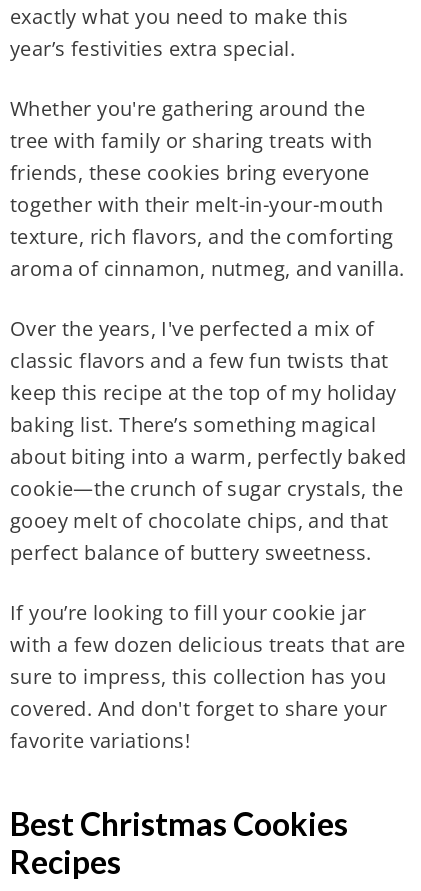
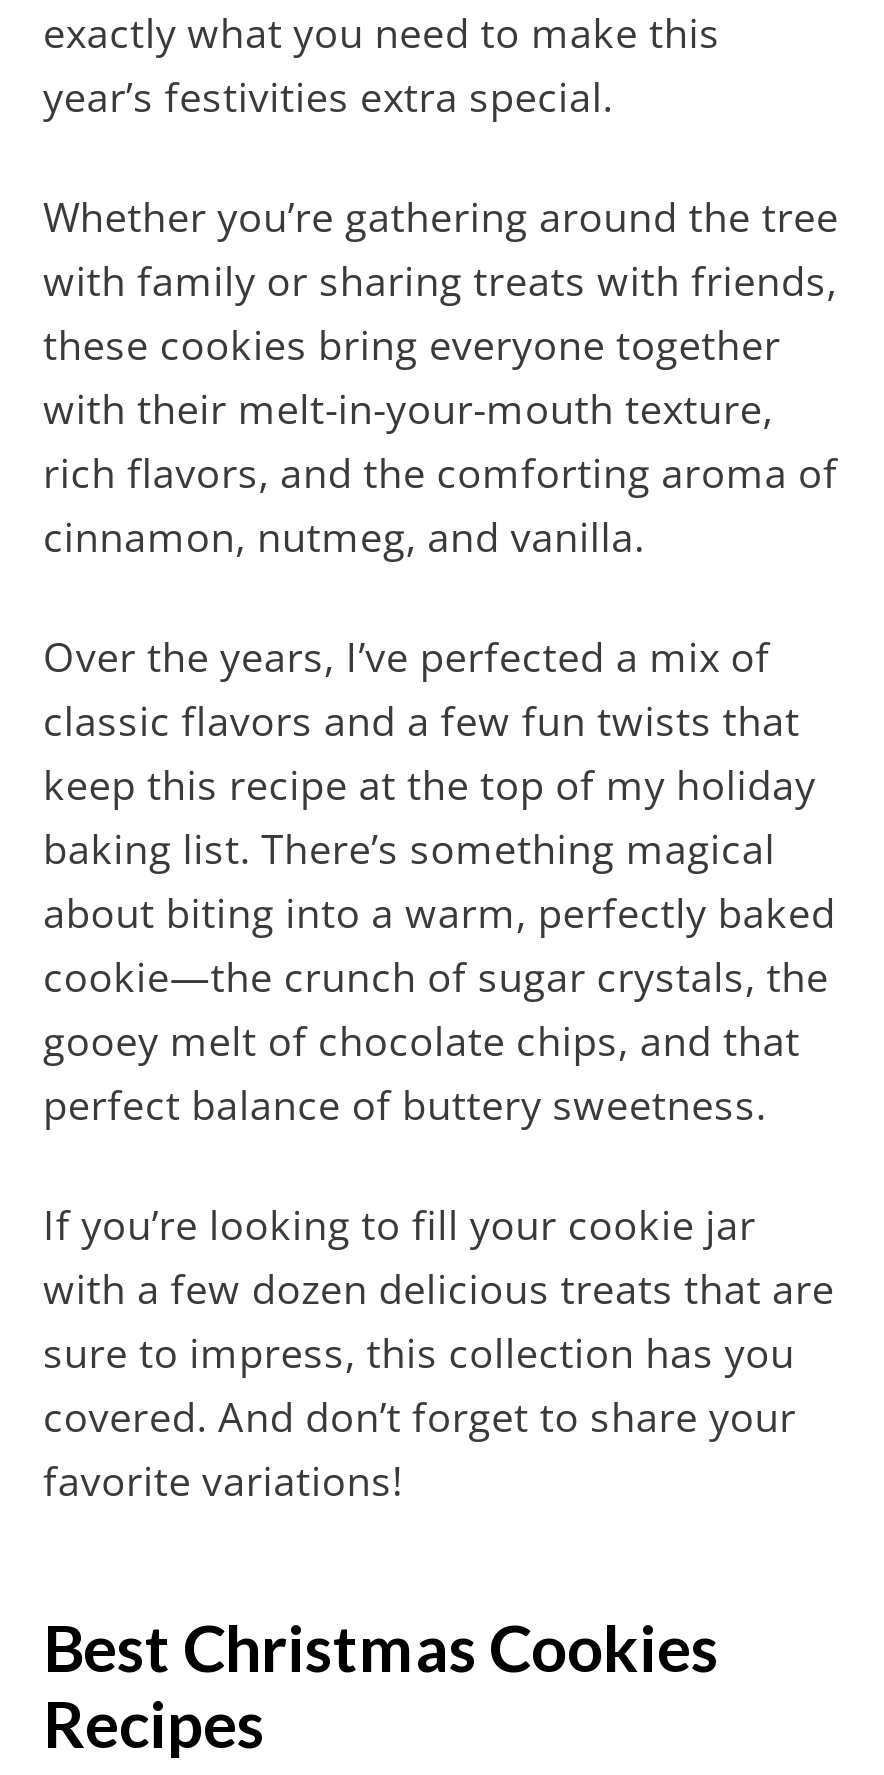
- Whether you're gathering around the
- tree with family or sharing treats with
- friends, these cookies bring everyone
- together with their melt-in-your-mouth
- texture, rich flavors, and the comforting
- aroma of cinnamon, nutmeg, and vanilla.
+ Whether you’re gathering around the tree
+ with family or sharing treats with friends,
+ these cookies bring everyone together
+ with their melt-in-your-mouth texture,
+ rich flavors, and the comforting aroma of
+ cinnamon, nutmeg, and vanilla.

- Over the years, I've perfected a mix of
+ Over the years, I’ve perfected a mix of

- covered. And don't forget to share your
+ covered. And don’t forget to share your
